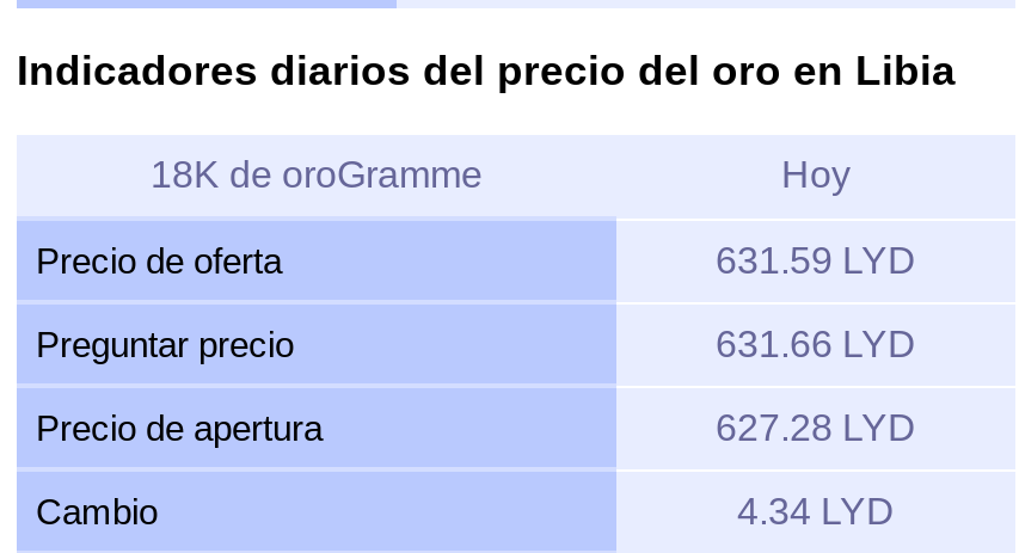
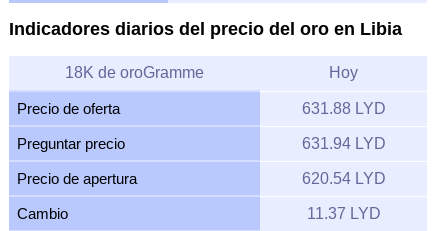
- 631.59 LYD
+ 631.88 LYD

- 631.66 LYD
+ 631.94 LYD

- 627.28 LYD
+ 620.54 LYD

- 4.34 LYD
+ 11.37 LYD
